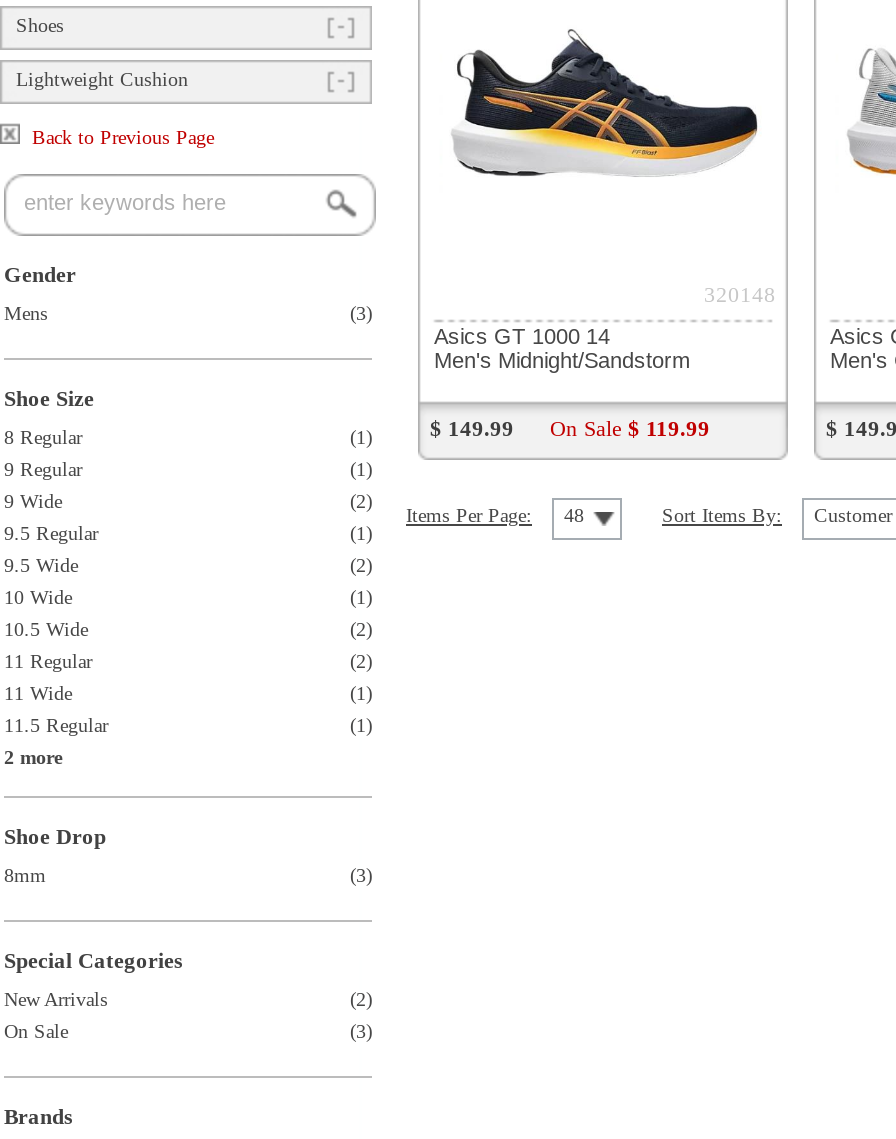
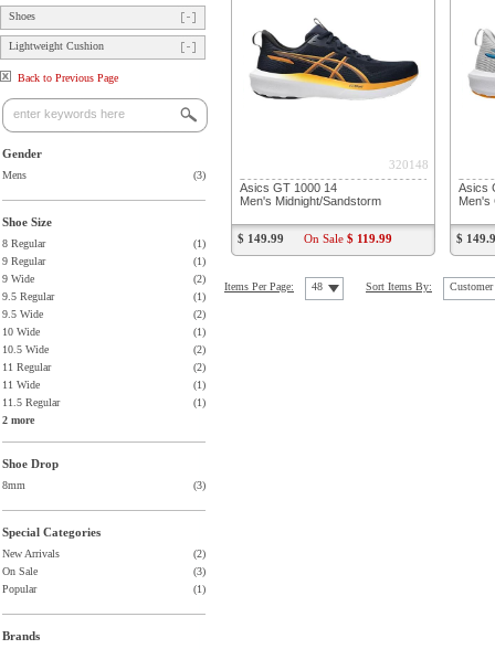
+ Popular
+ (1)
